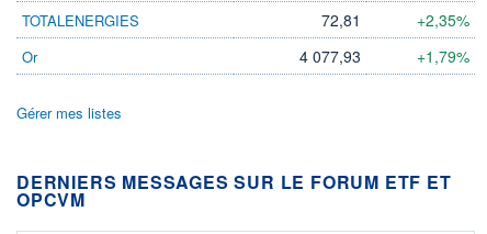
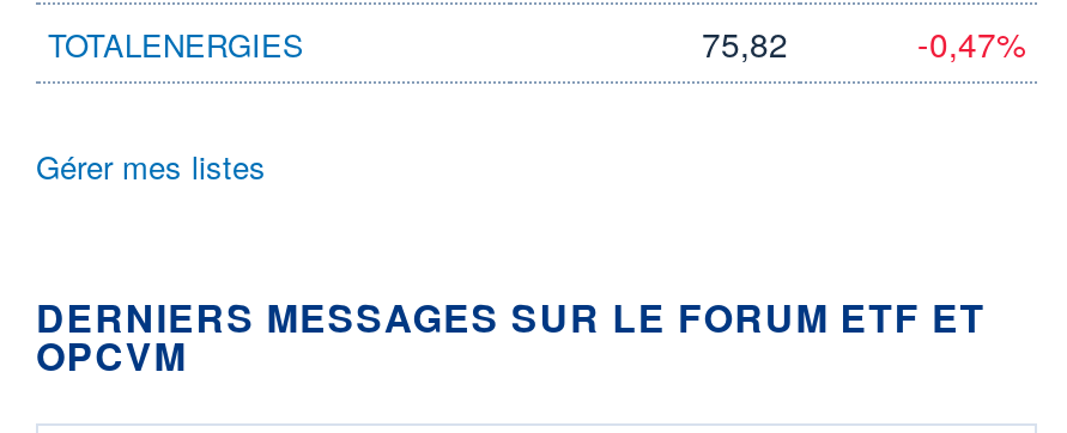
- 72,81
- +2,35%
- Or
- 4 077,93
- +1,79%
+ 75,82
+ -0,47%
